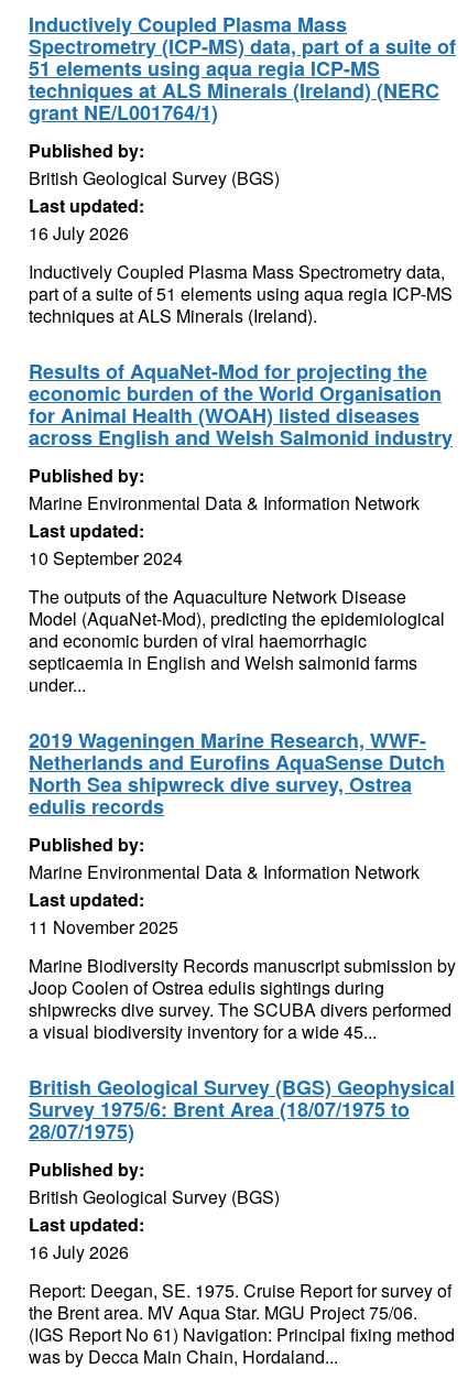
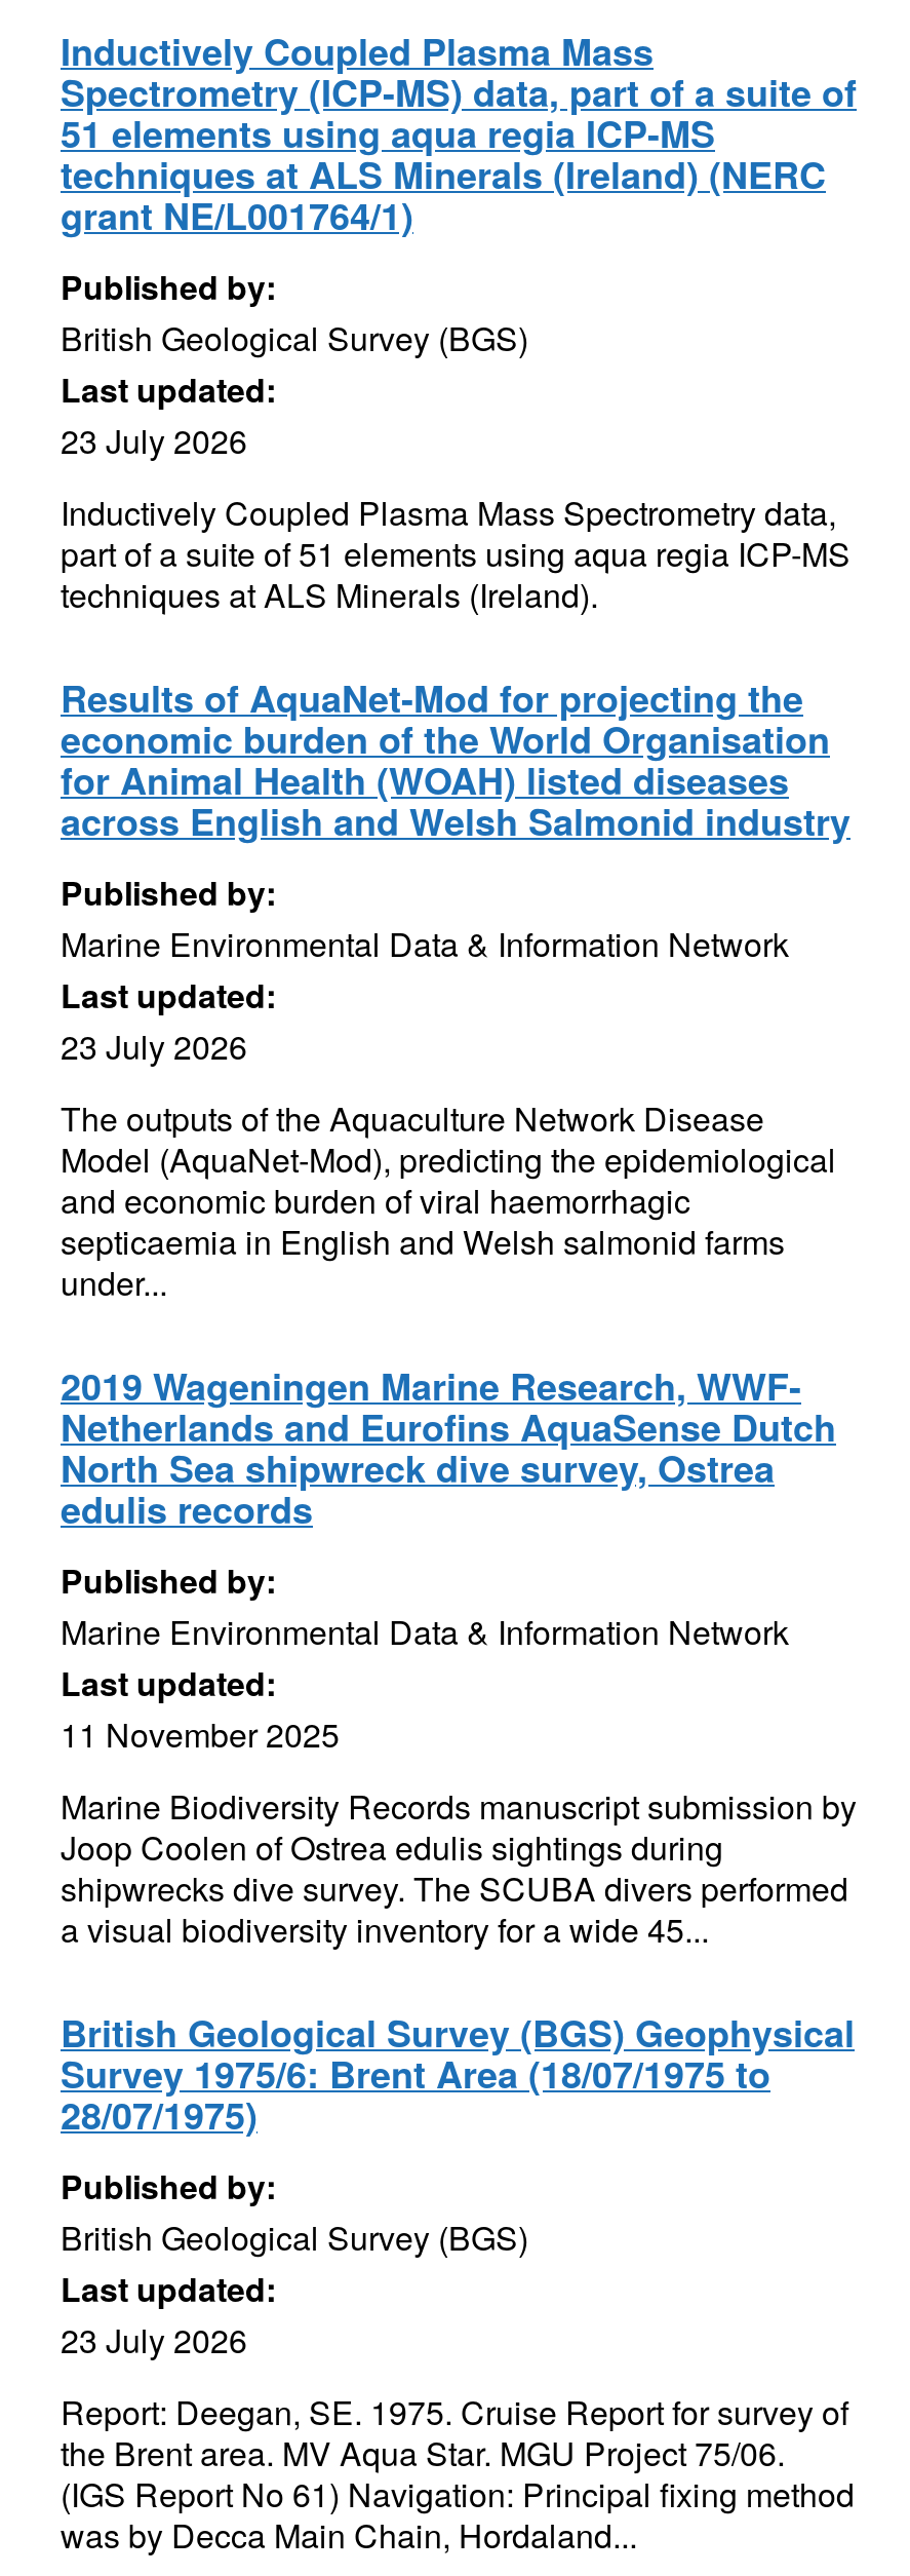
- 16 July 2026
+ 23 July 2026

- 10 September 2024
+ 23 July 2026

- 16 July 2026
+ 23 July 2026
